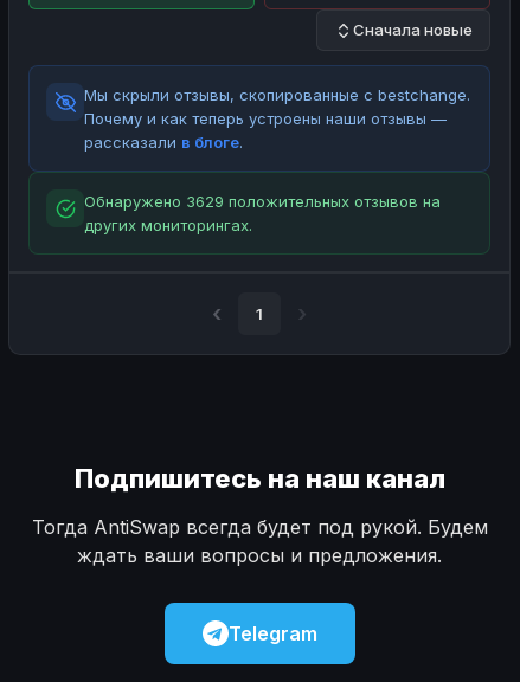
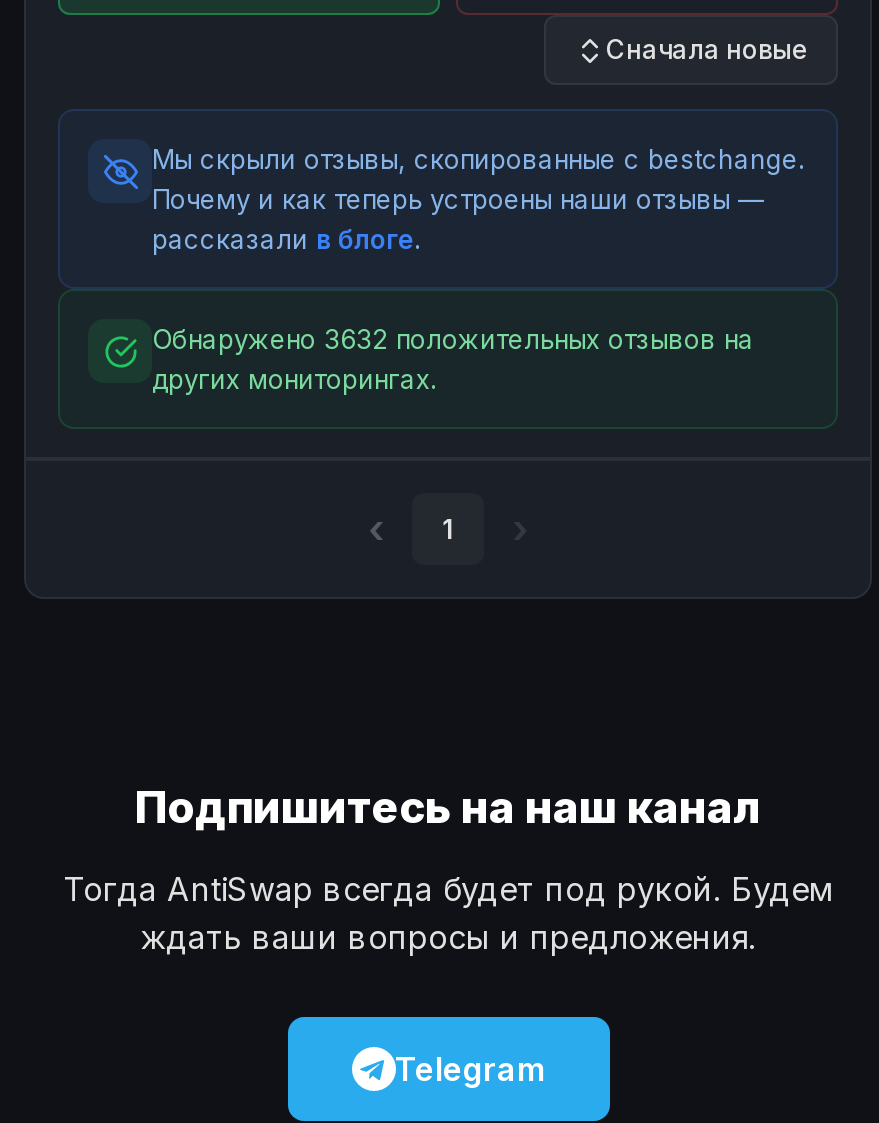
- Обнаружено 3629 положительных отзывов на
+ Обнаружено 3632 положительных отзывов на
